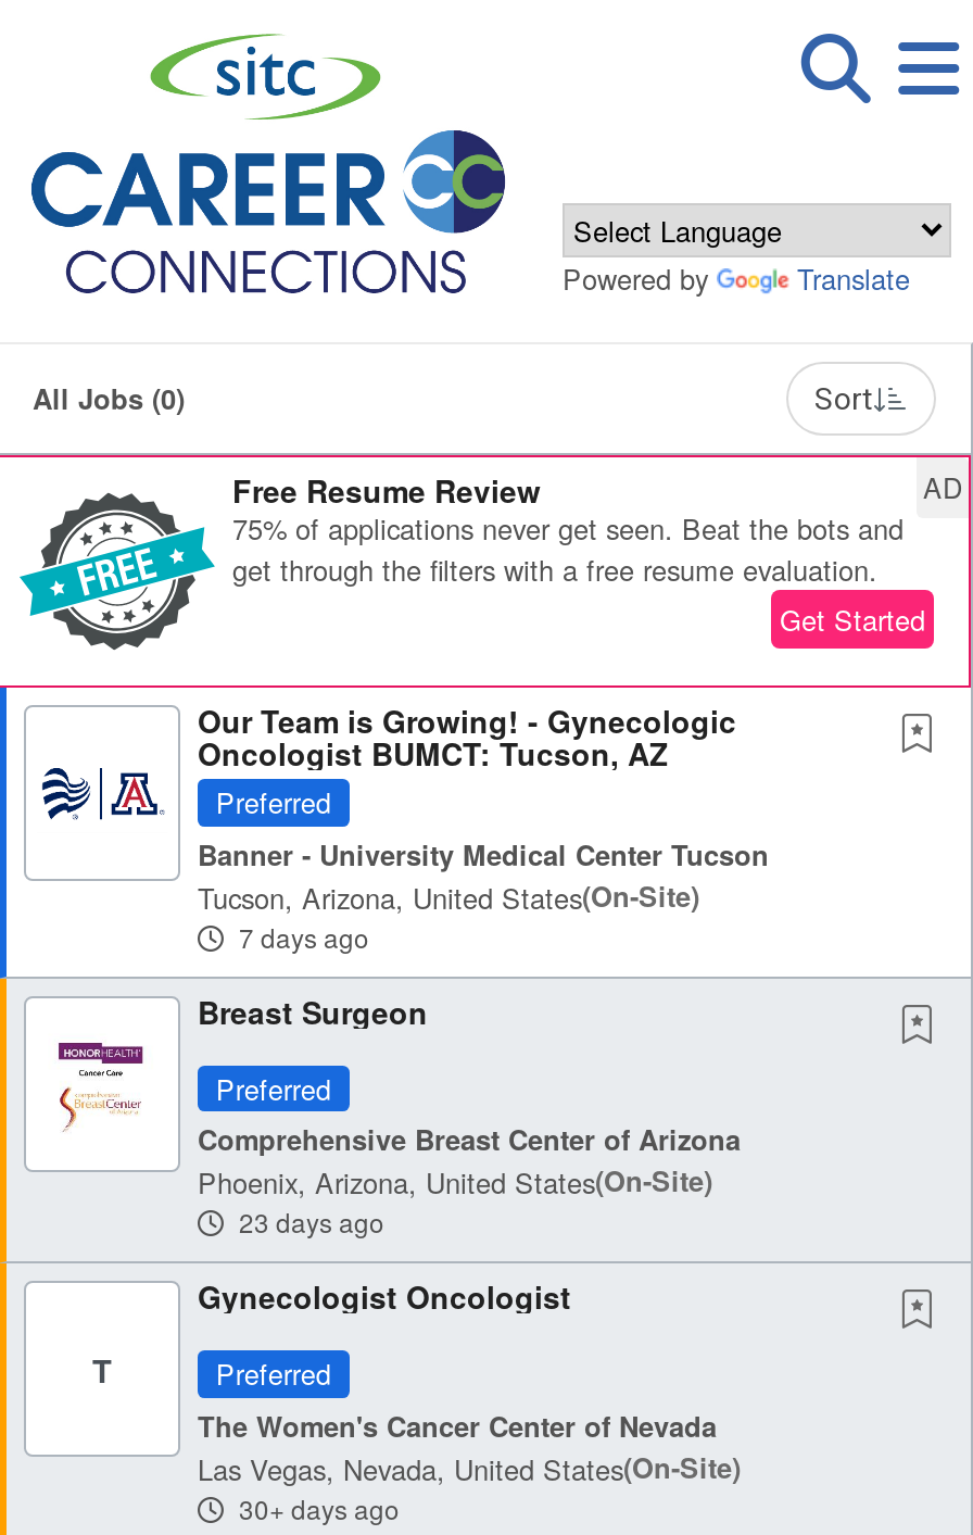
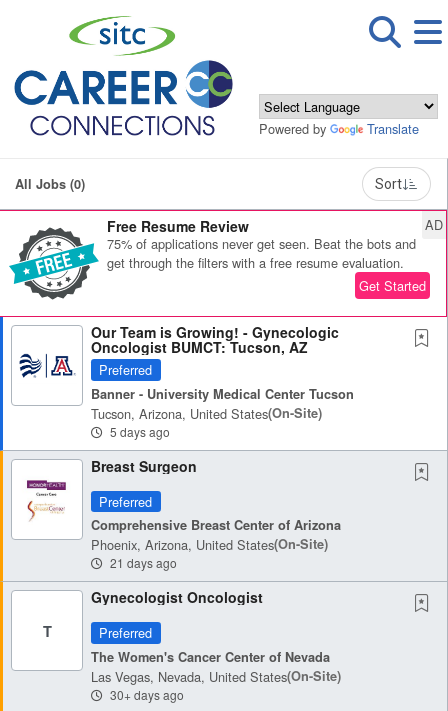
- 7 days ago
+ 5 days ago

- 23 days ago
+ 21 days ago
